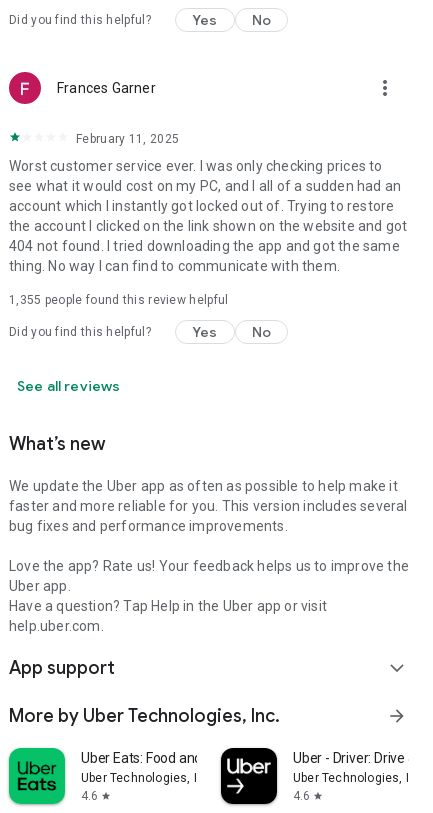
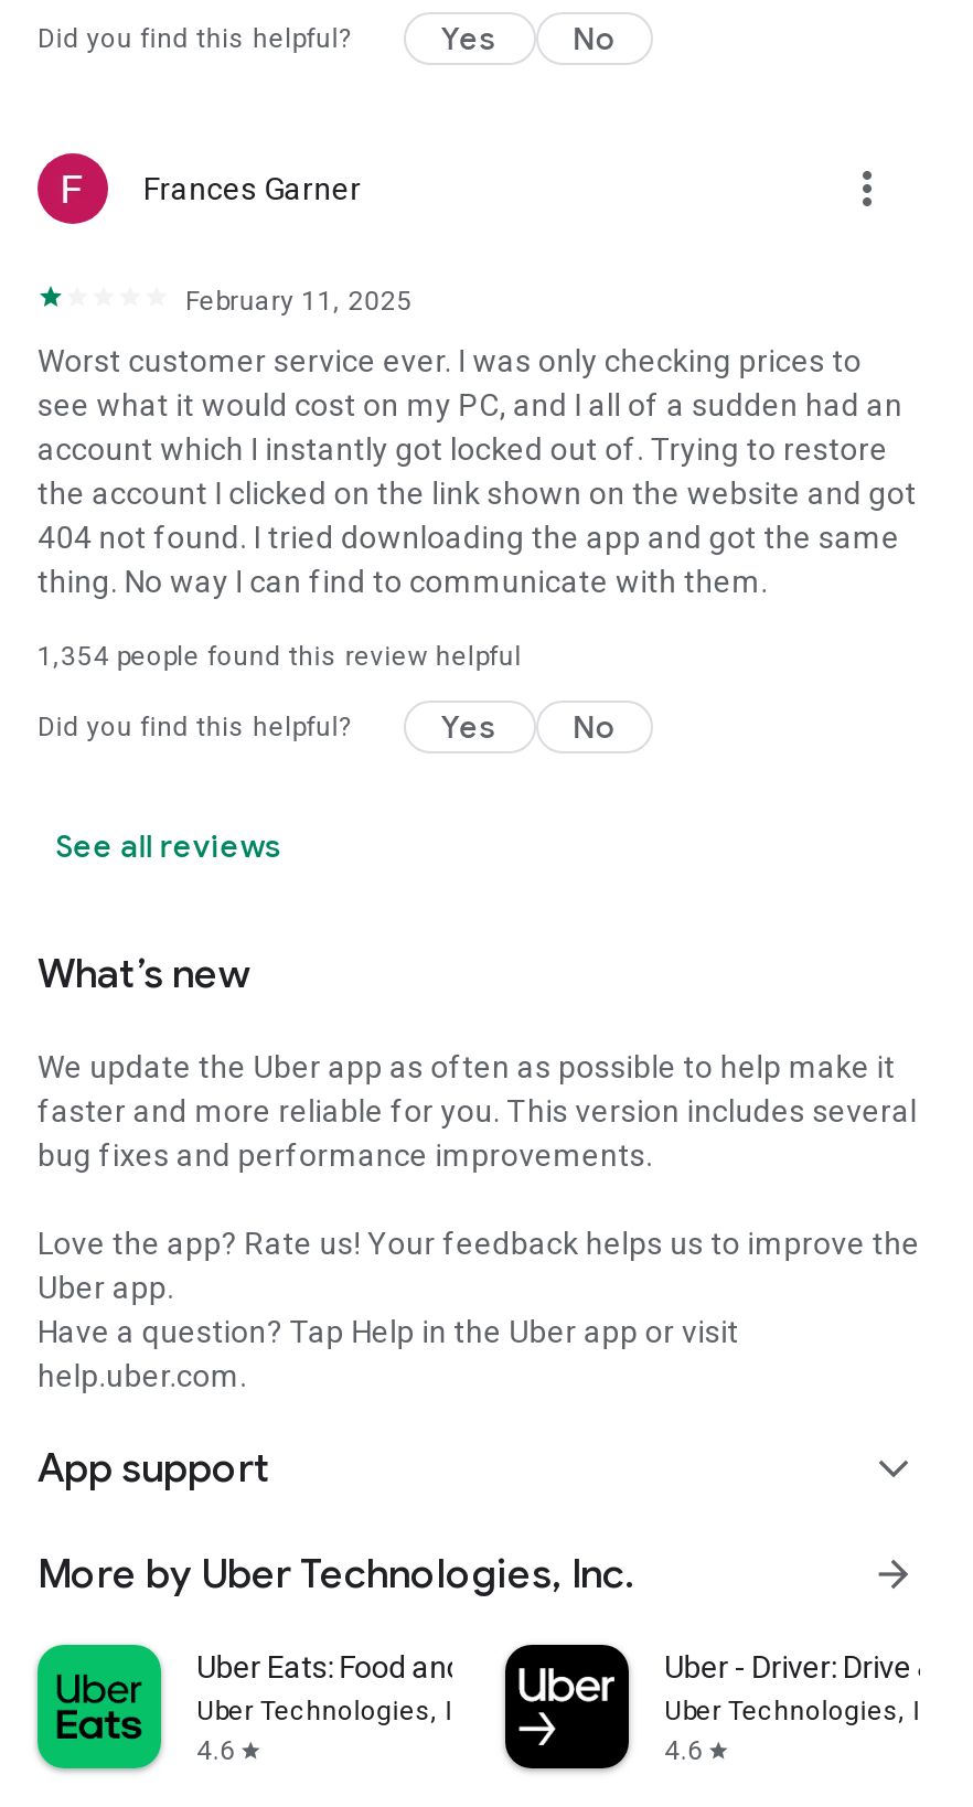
- 1,355 people found this review helpful
+ 1,354 people found this review helpful
